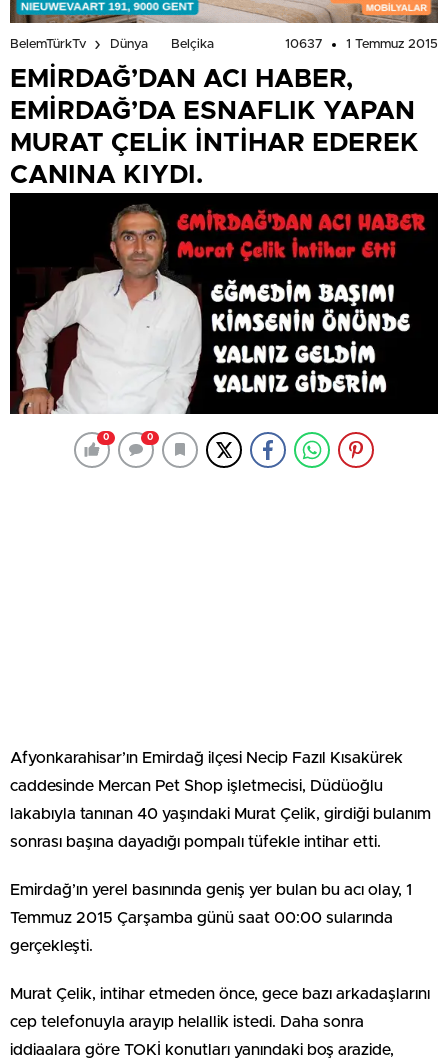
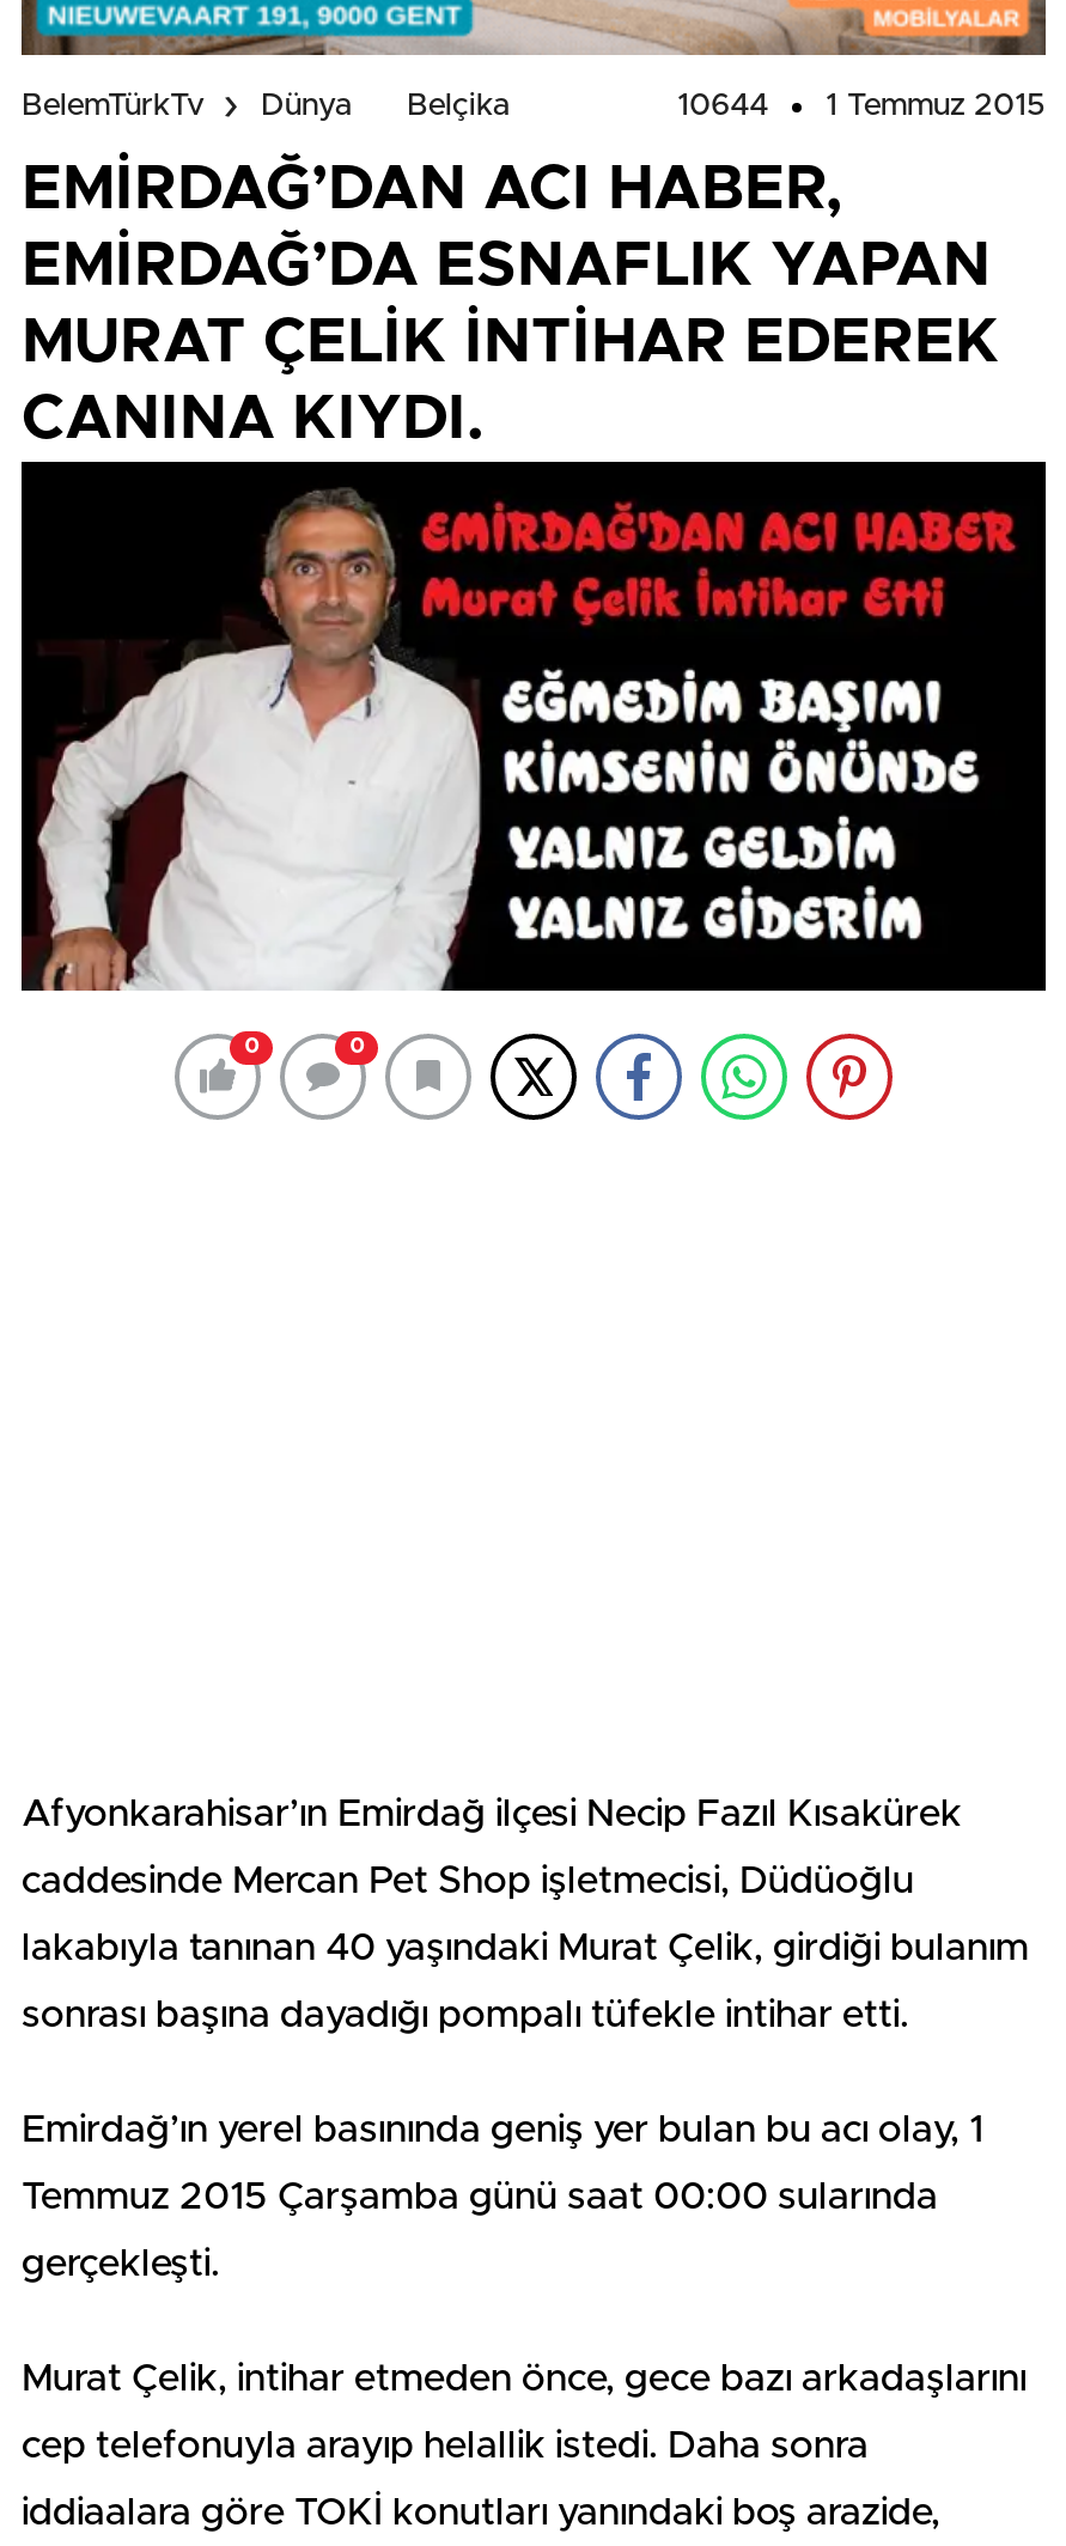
- 10637 1 Temmuz 2015
+ 10644 1 Temmuz 2015
